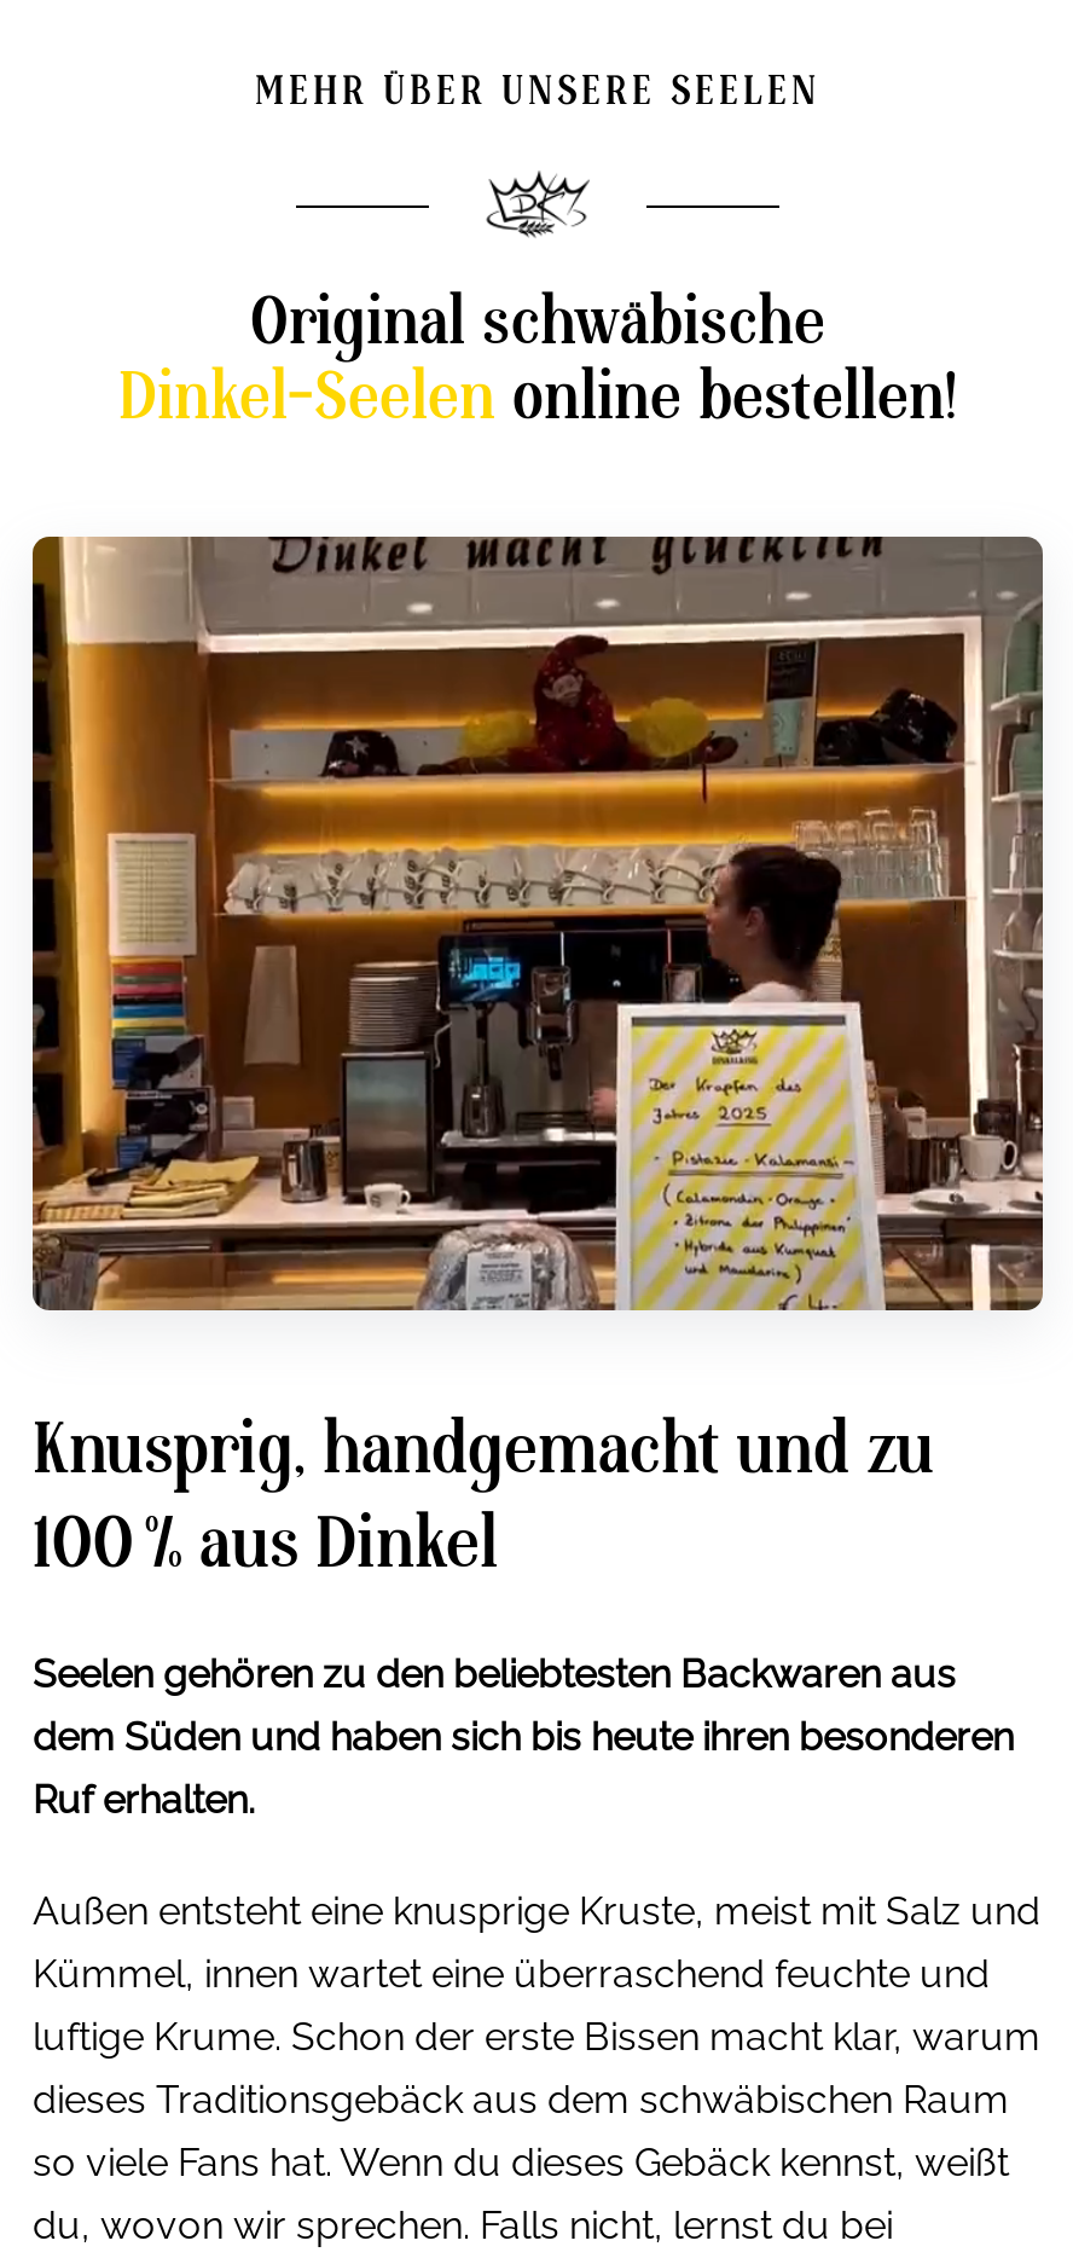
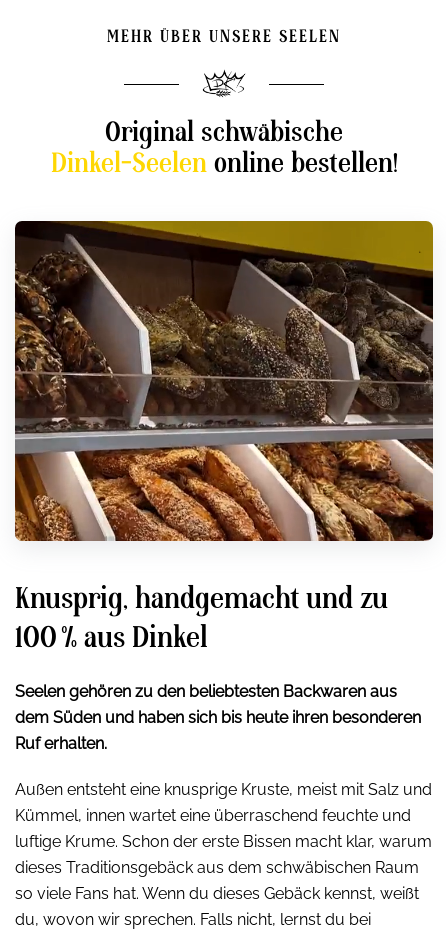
- [image]
+ [image]
